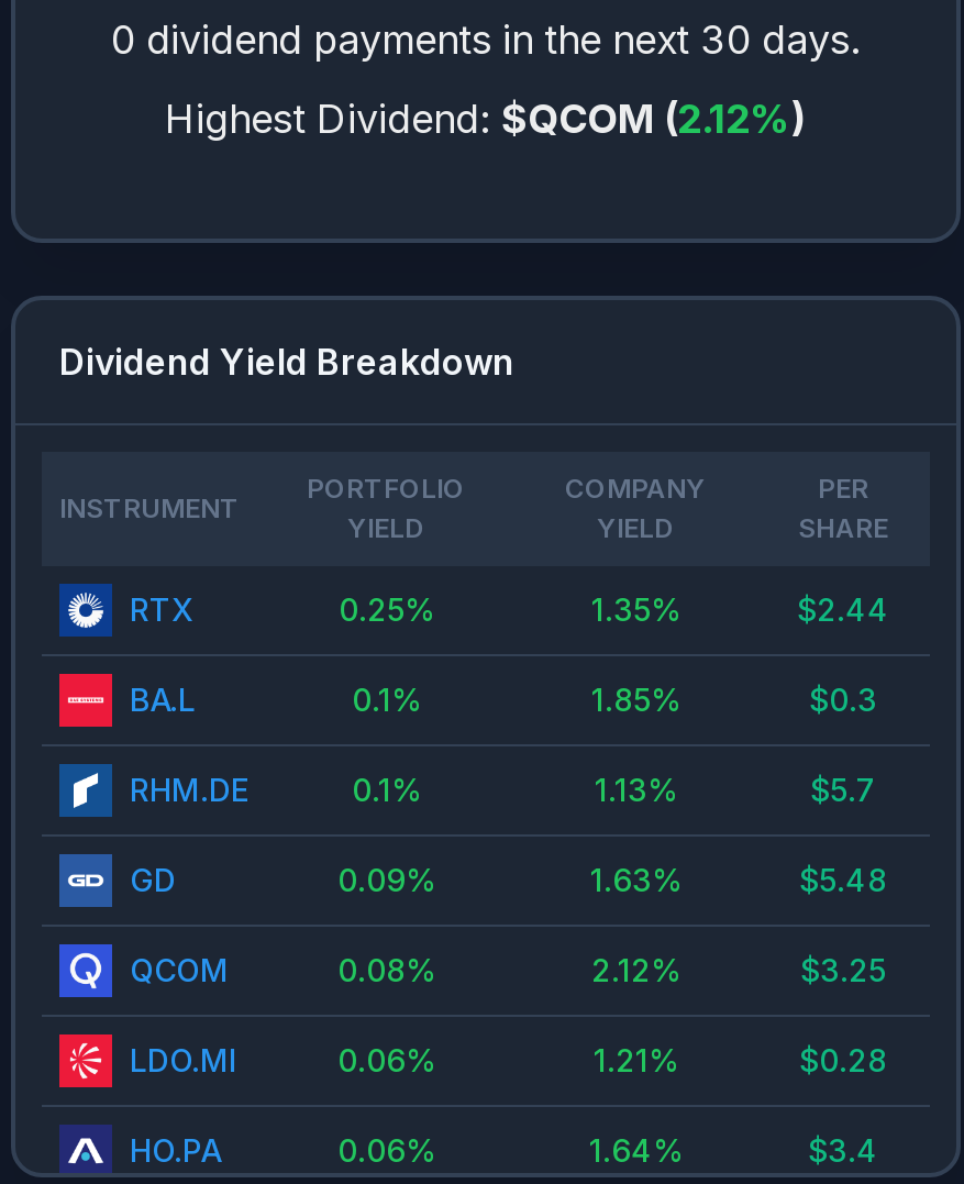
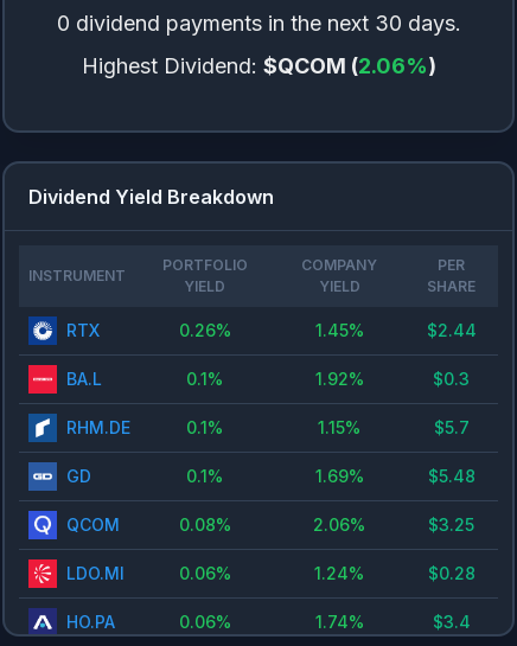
- Highest Dividend: $QCOM (2.12%)
+ Highest Dividend: $QCOM (2.06%)

- 0.25%
+ 0.26%

- 1.35%
+ 1.45%

- 1.85%
+ 1.92%

- 1.13%
+ 1.15%

- 0.09%
+ 0.1%

- 1.63%
+ 1.69%

- 2.12%
+ 2.06%

- 1.21%
+ 1.24%

- 1.64%
+ 1.74%
